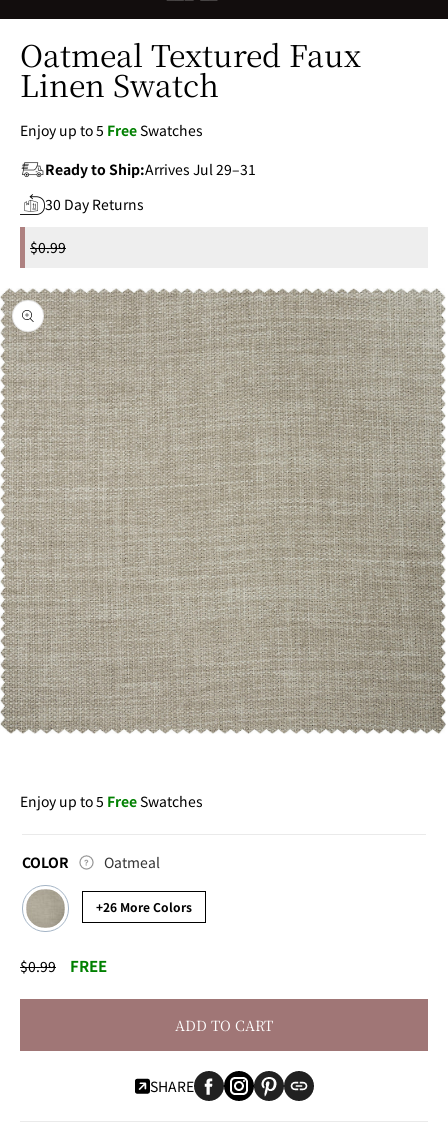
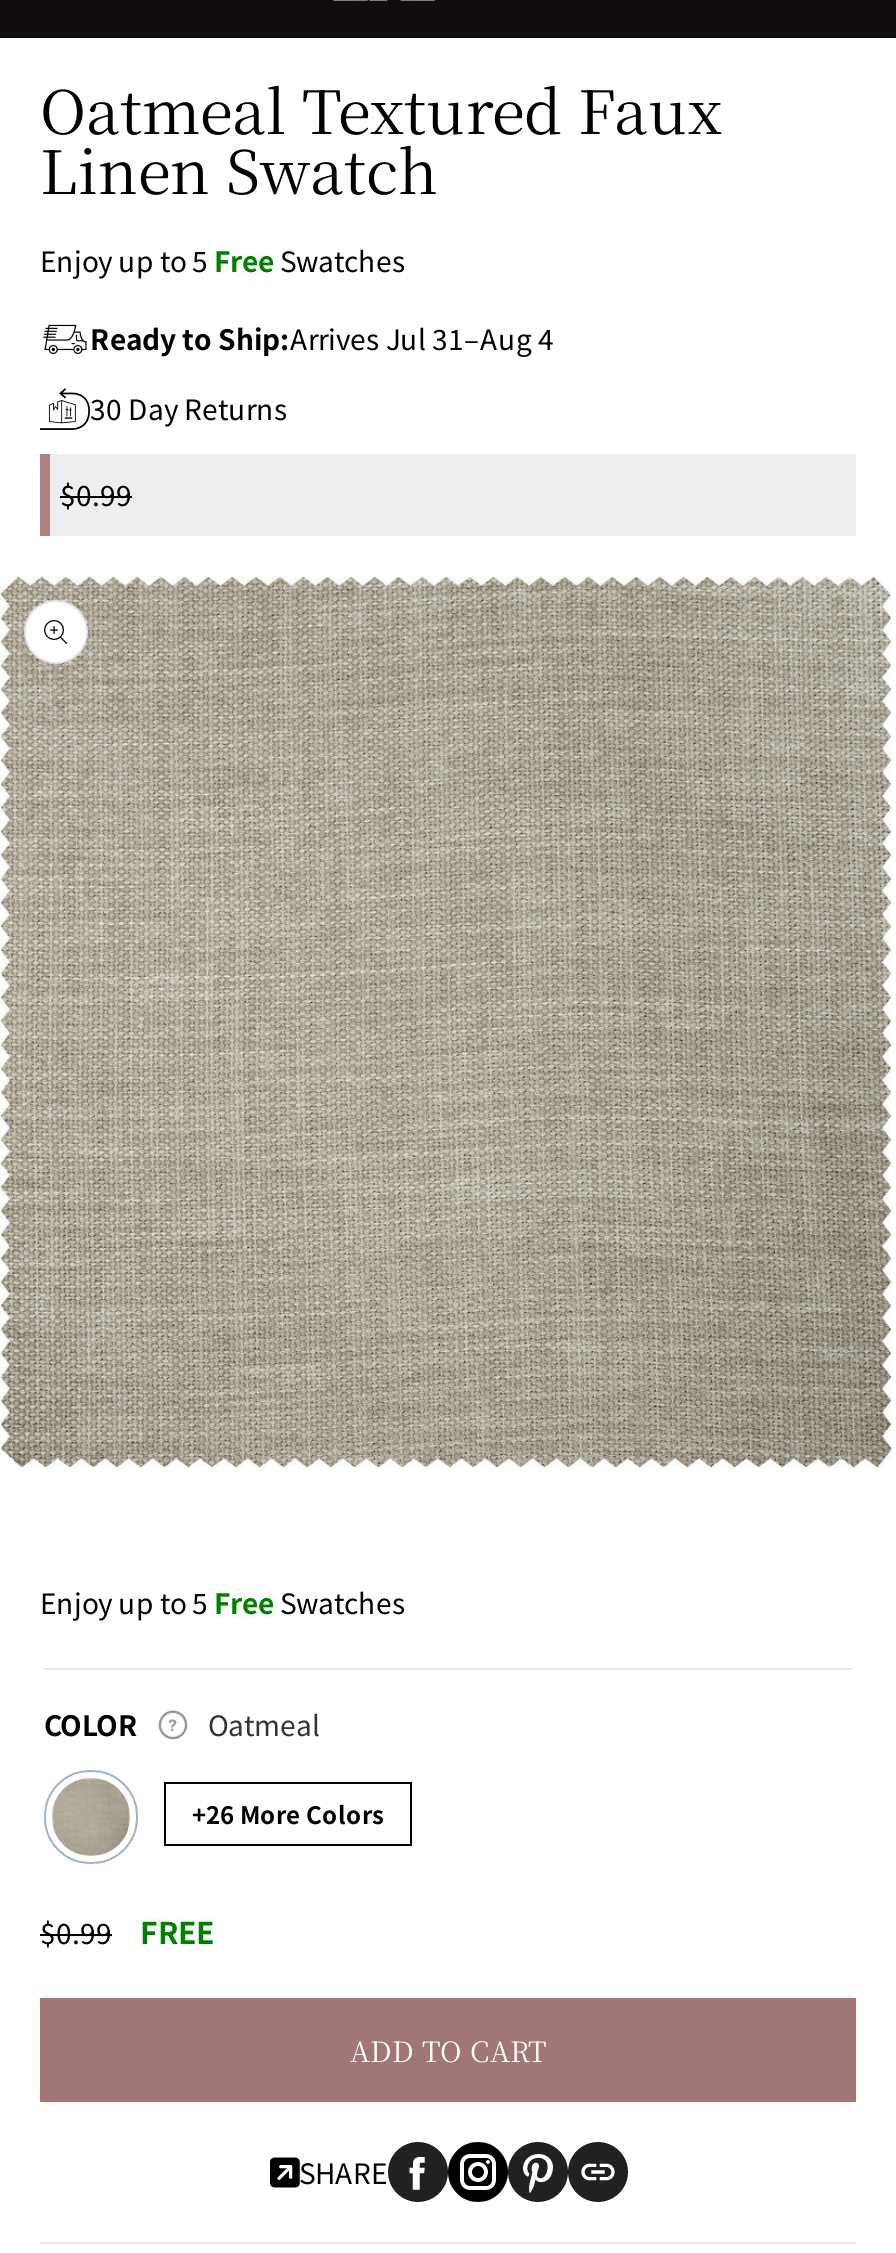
- Ready to Ship:Arrives Jul 29–31
+ Ready to Ship:Arrives Jul 31–Aug 4
